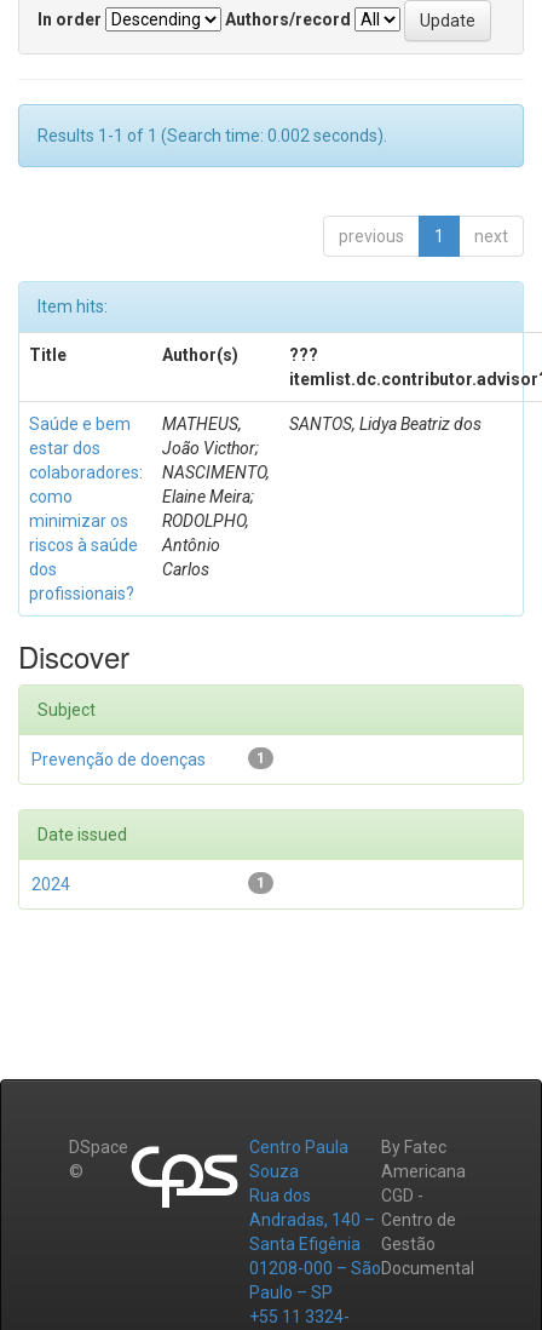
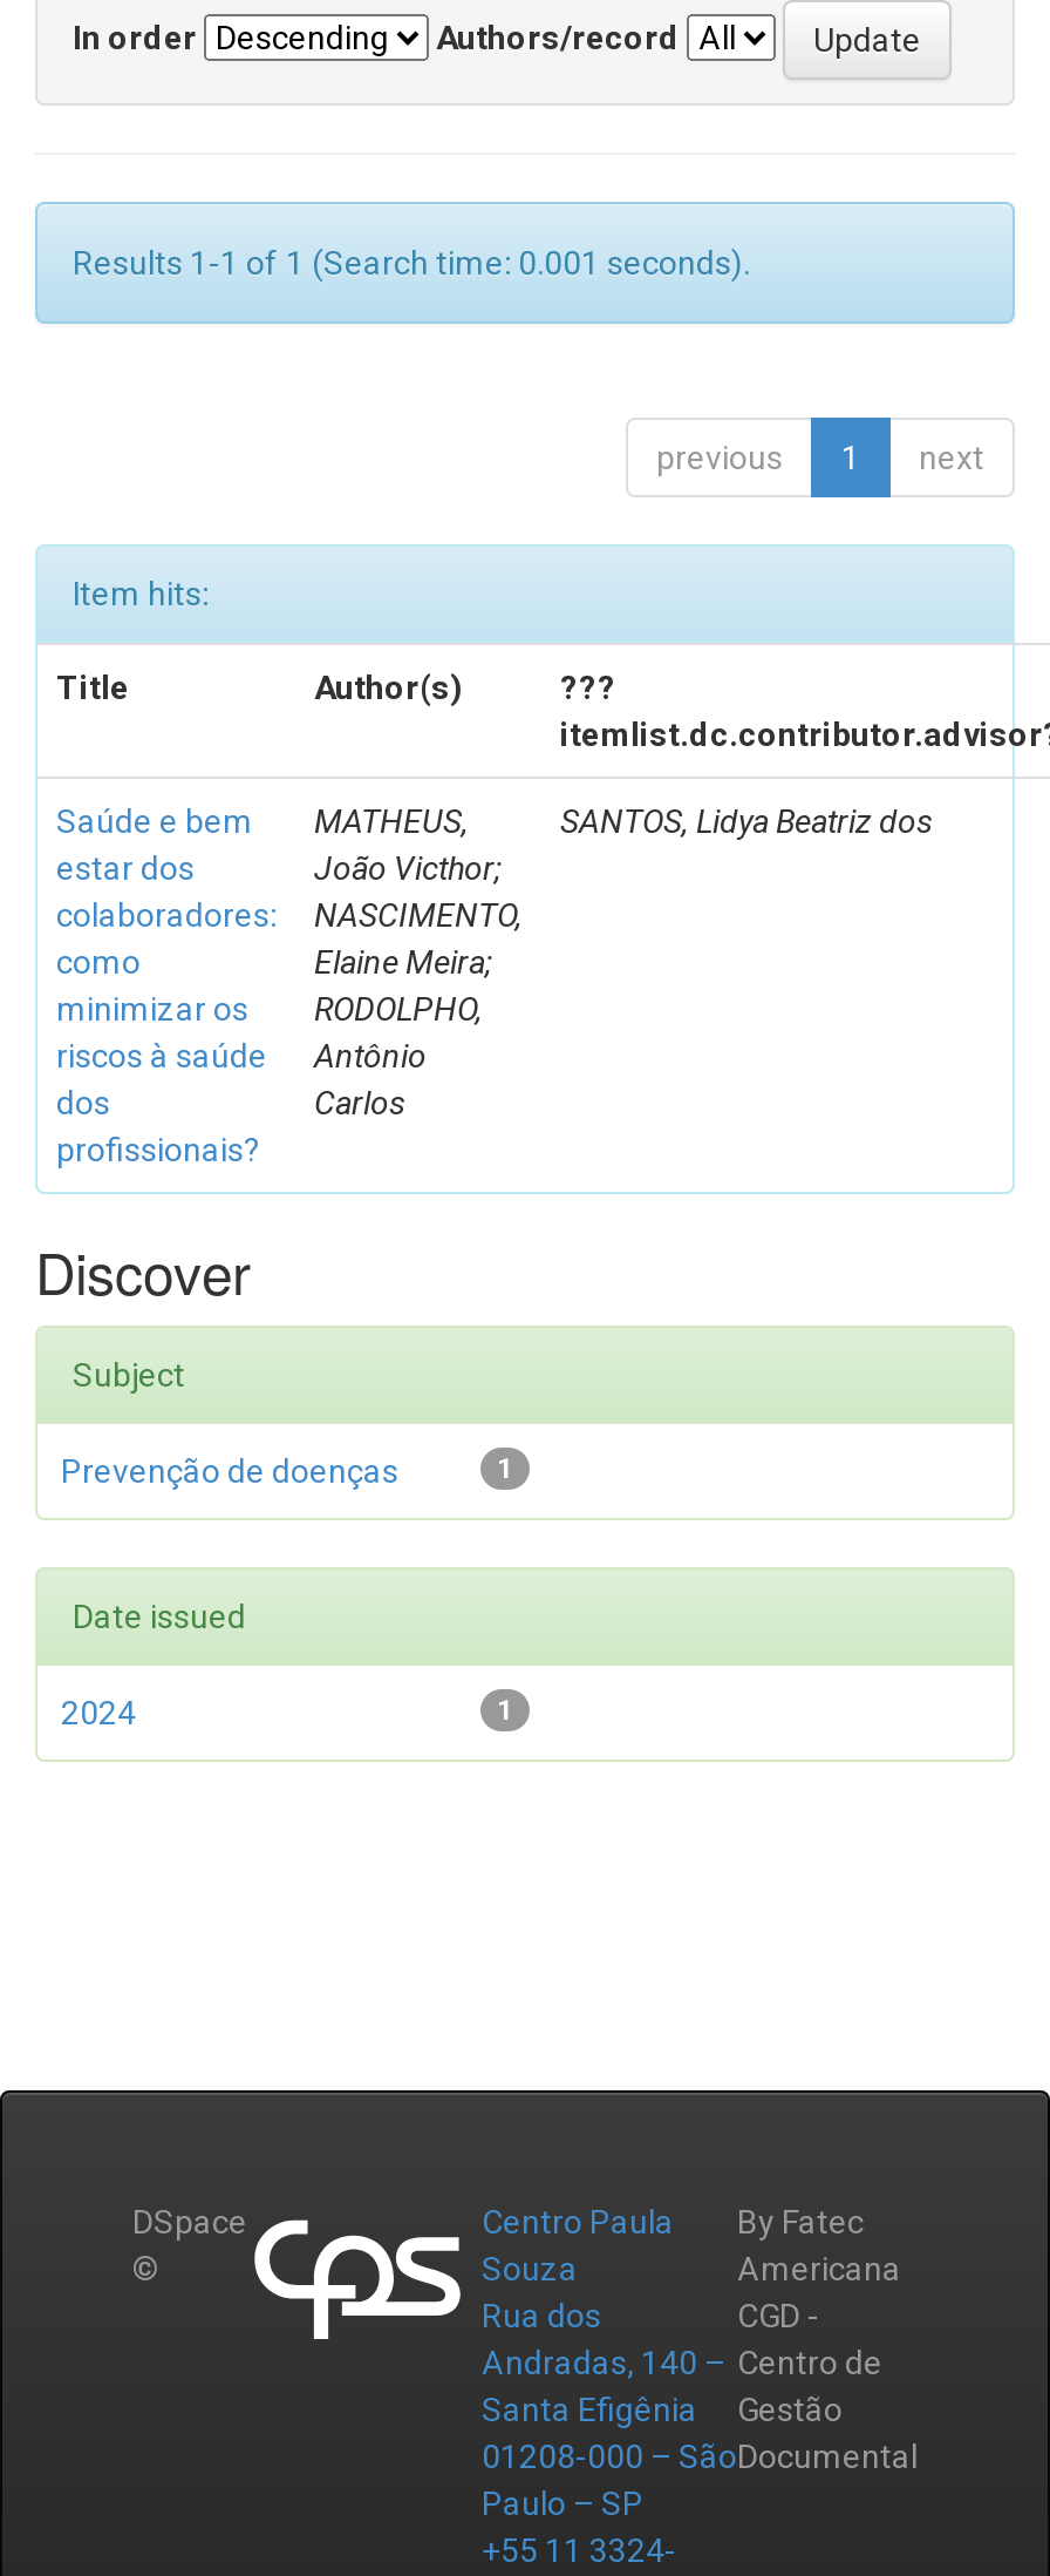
- Results 1-1 of 1 (Search time: 0.002 seconds).
+ Results 1-1 of 1 (Search time: 0.001 seconds).
